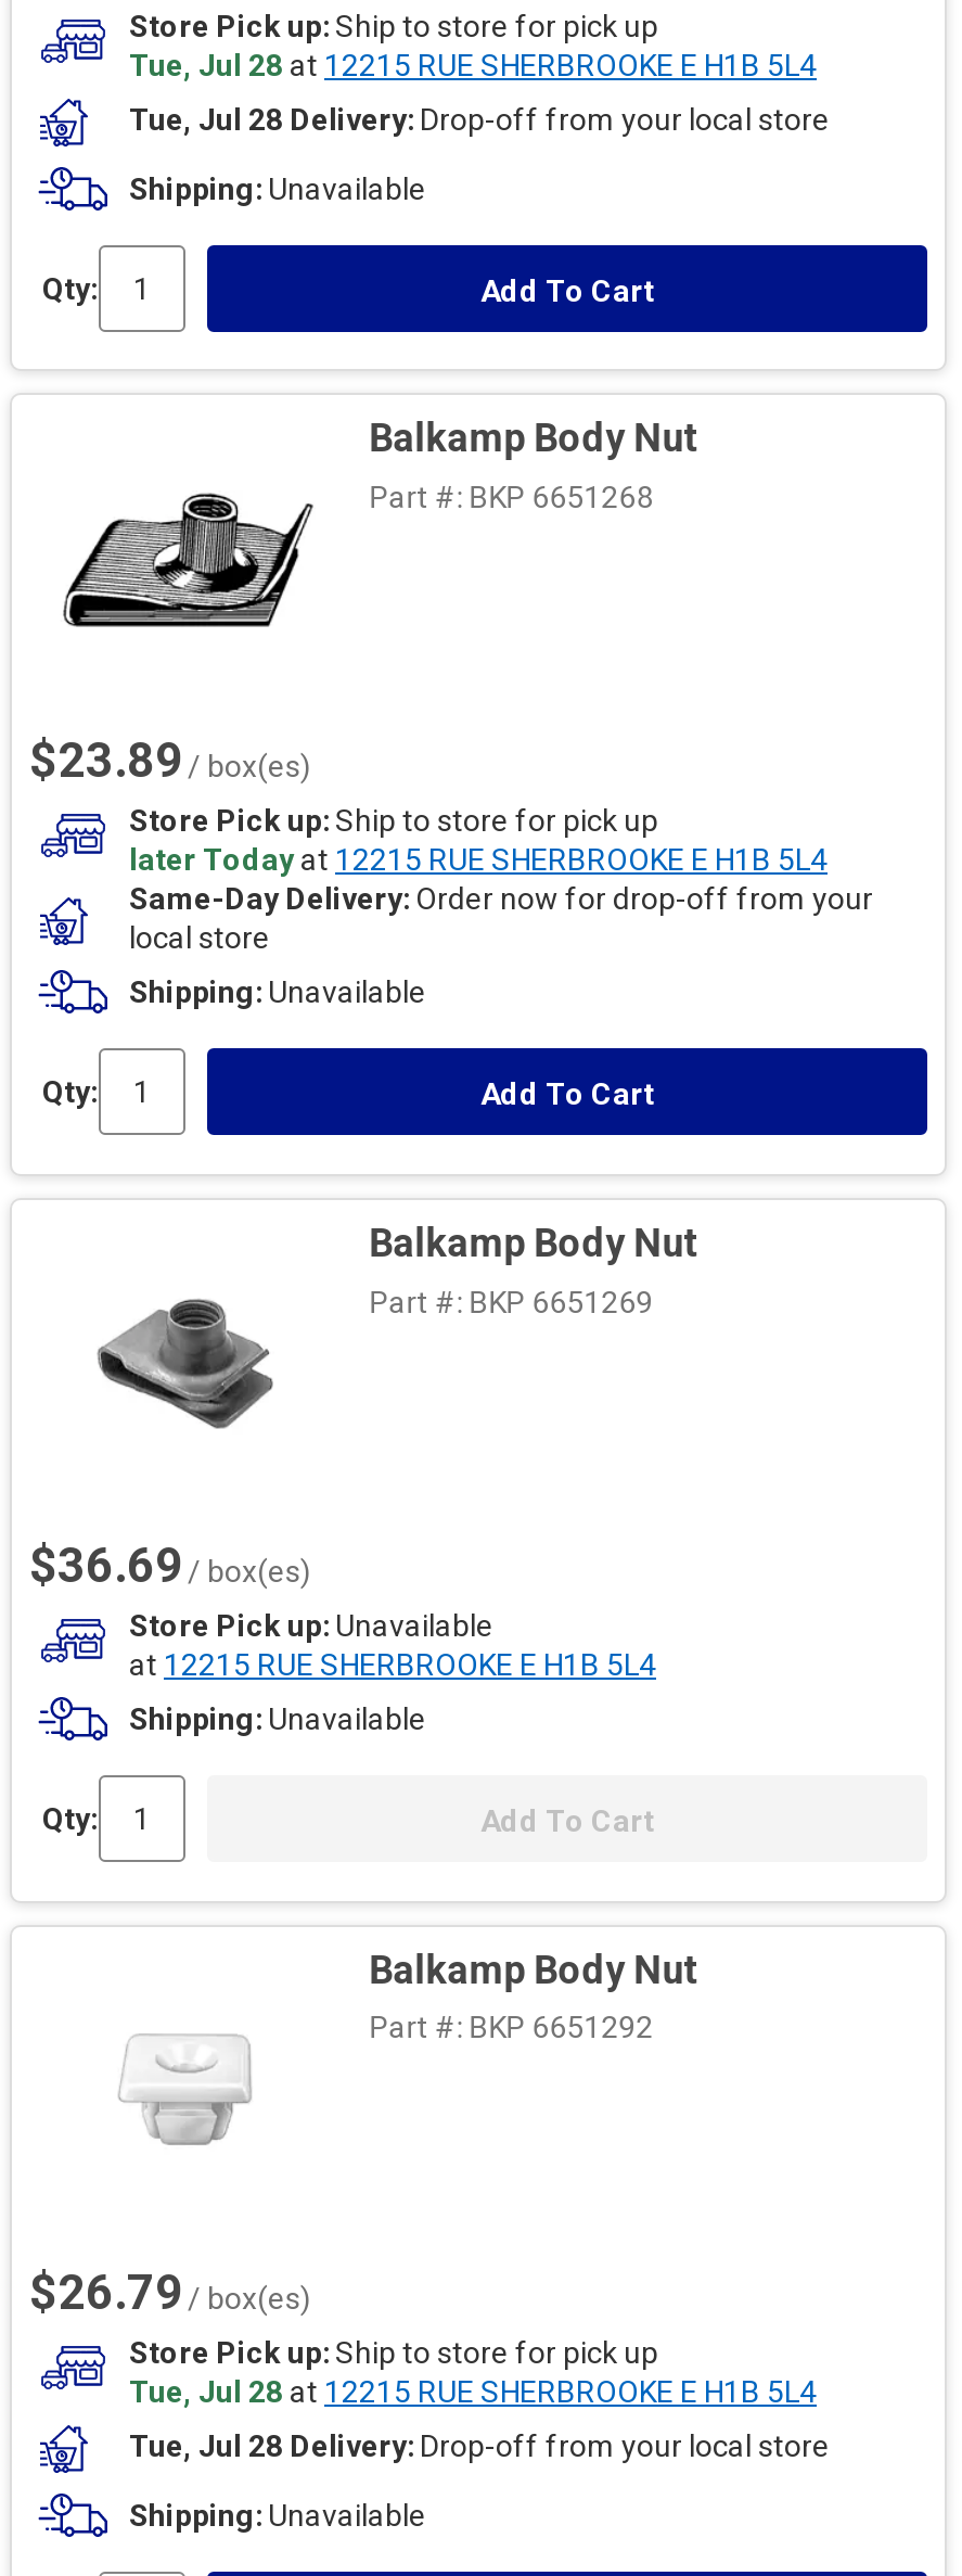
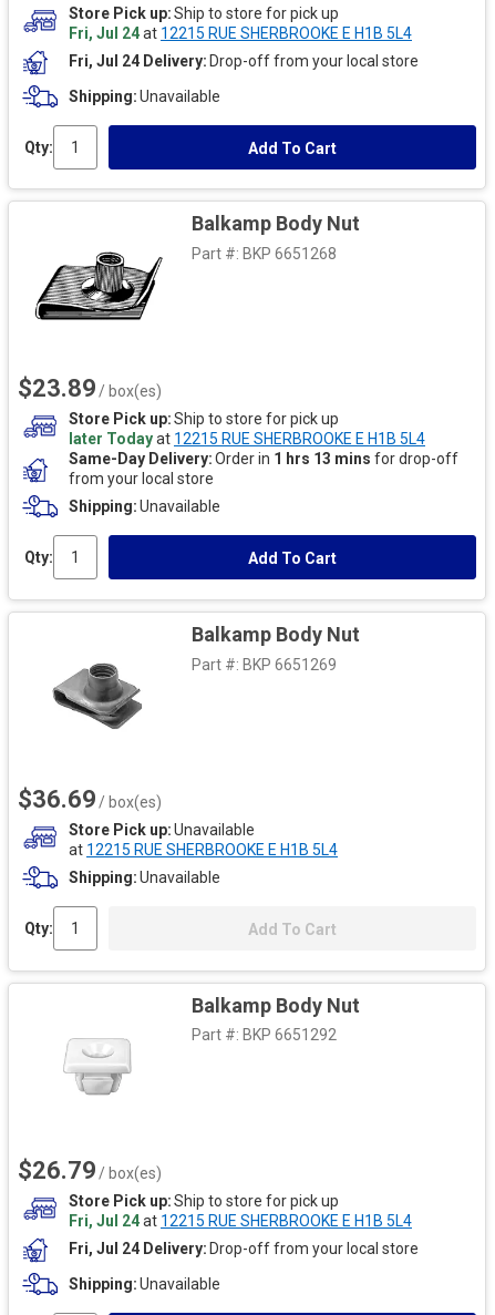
- Tue, Jul 28 at 12215 RUE SHERBROOKE E H1B 5L4
+ Fri, Jul 24 at 12215 RUE SHERBROOKE E H1B 5L4

- Tue, Jul 28 Delivery Drop-off from your local store
+ Fri, Jul 24 Delivery Drop-off from your local store

- Same-Day Delivery Order now for drop-off from your
- local store
+ Same-Day Delivery Order in 1 hrs 13 mins for drop-off
+ from your local store

- Tue, Jul 28 at 12215 RUE SHERBROOKE E H1B 5L4
+ Fri, Jul 24 at 12215 RUE SHERBROOKE E H1B 5L4

- Tue, Jul 28 Delivery Drop-off from your local store
+ Fri, Jul 24 Delivery Drop-off from your local store
